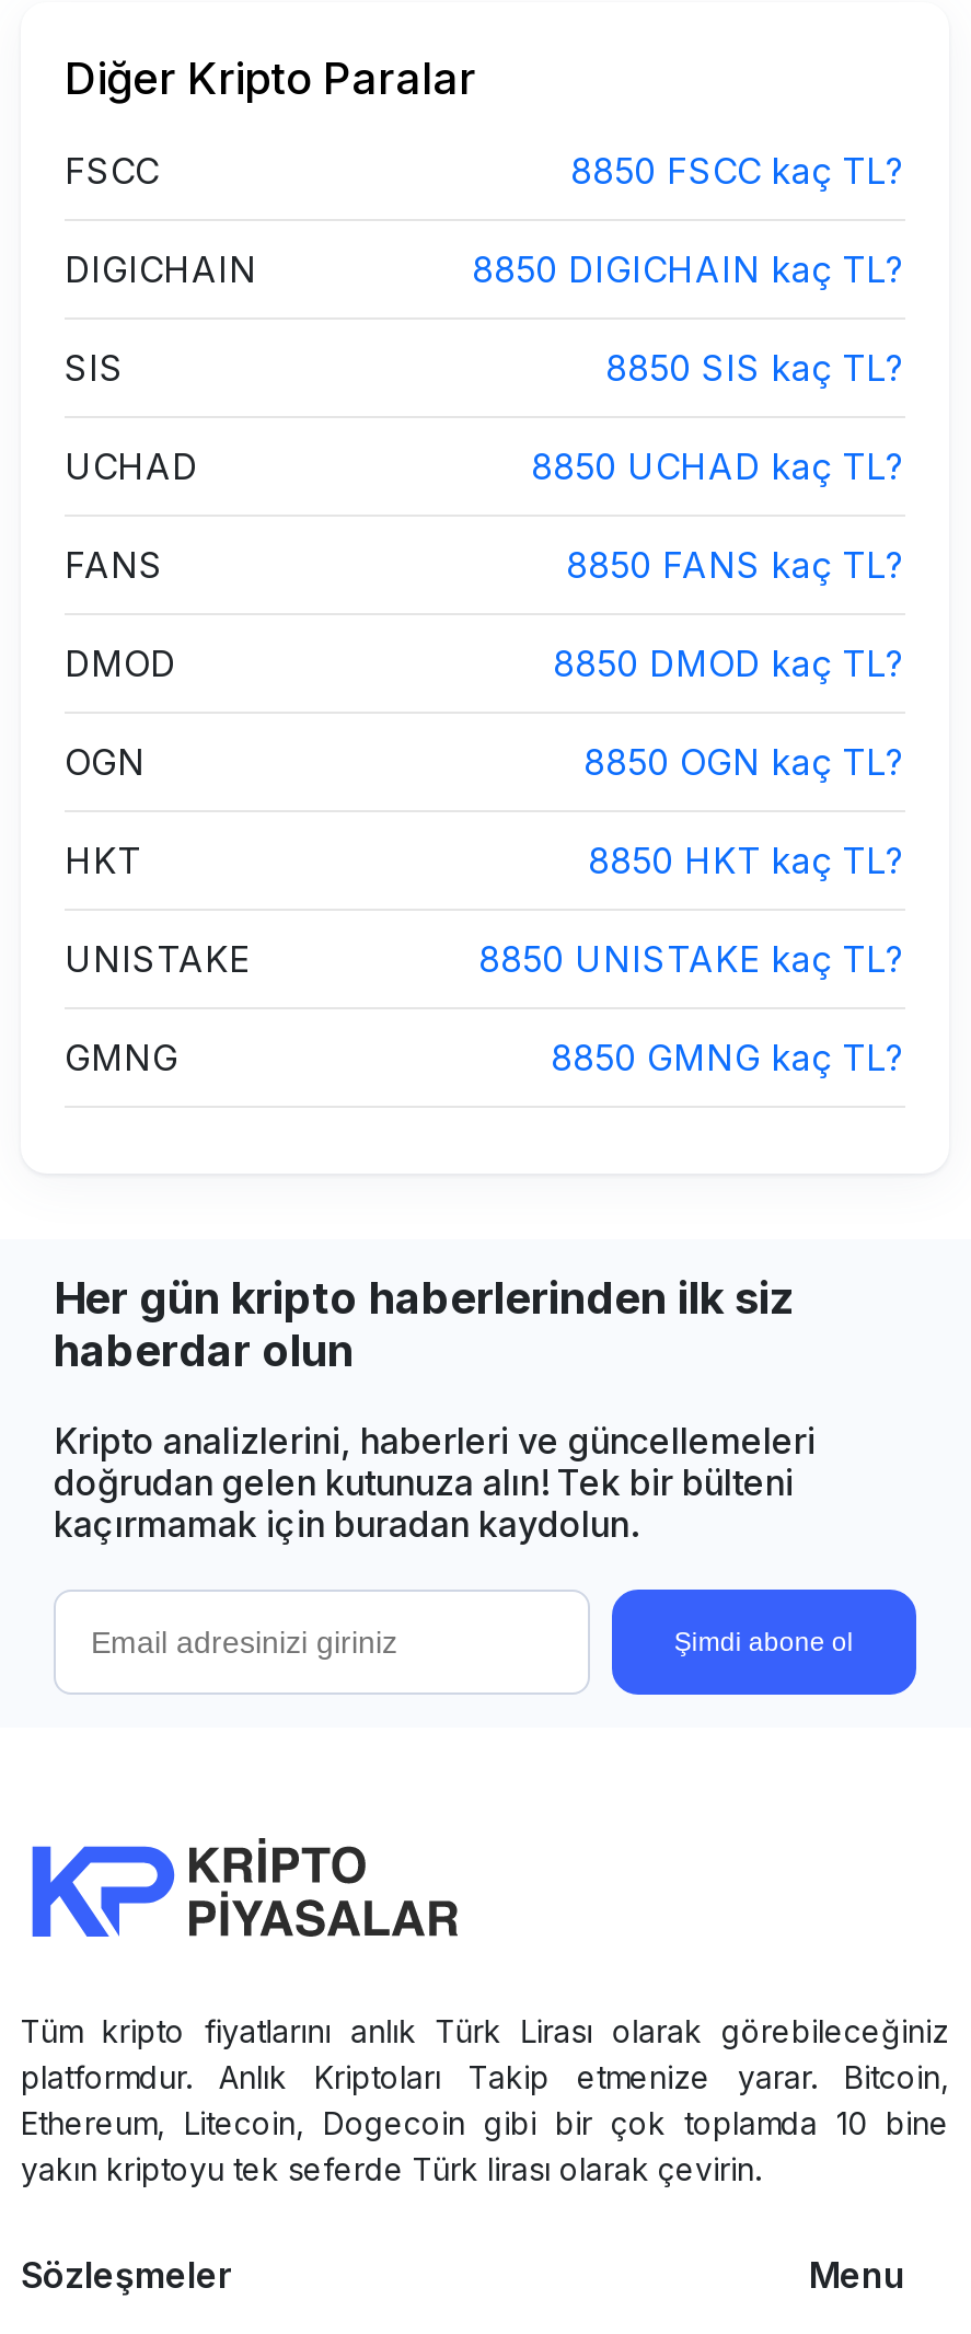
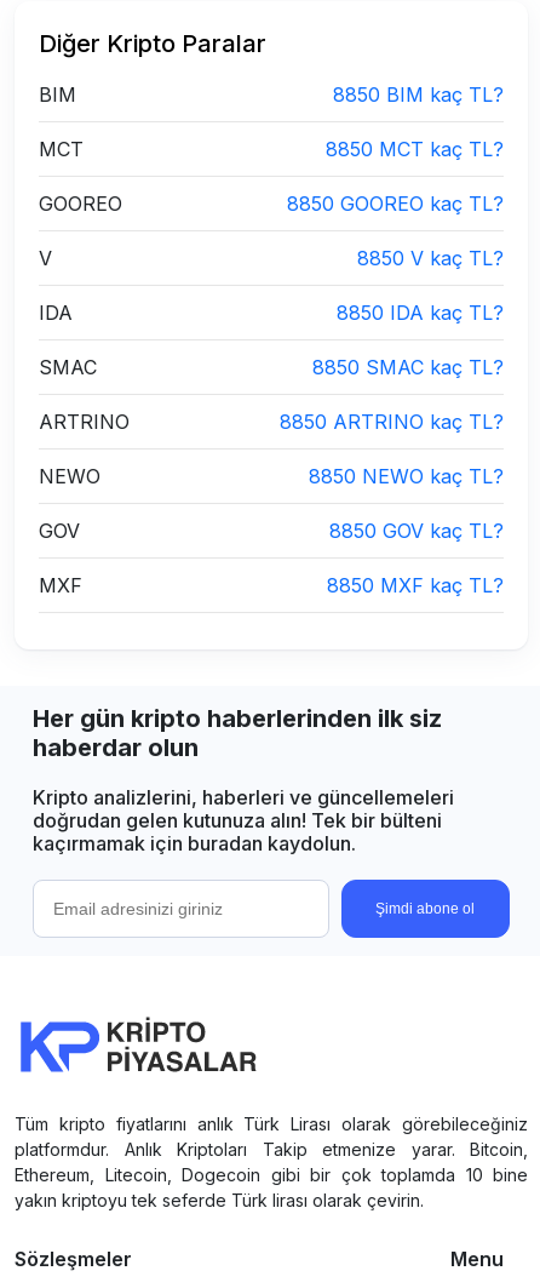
- FSCC
- 8850 FSCC kaç TL?
+ BIM
+ 8850 BIM kaç TL?

- DIGICHAIN
- 8850 DIGICHAIN kaç TL?
+ MCT
+ 8850 MCT kaç TL?

- SIS
- 8850 SIS kaç TL?
+ GOOREO
+ 8850 GOOREO kaç TL?

- UCHAD
- 8850 UCHAD kaç TL?
+ V
+ 8850 V kaç TL?

- FANS
- 8850 FANS kaç TL?
+ IDA
+ 8850 IDA kaç TL?

- DMOD
- 8850 DMOD kaç TL?
+ SMAC
+ 8850 SMAC kaç TL?

- OGN
- 8850 OGN kaç TL?
+ ARTRINO
+ 8850 ARTRINO kaç TL?

- HKT
- 8850 HKT kaç TL?
+ NEWO
+ 8850 NEWO kaç TL?

- UNISTAKE
- 8850 UNISTAKE kaç TL?
+ GOV
+ 8850 GOV kaç TL?

- GMNG
- 8850 GMNG kaç TL?
+ MXF
+ 8850 MXF kaç TL?
